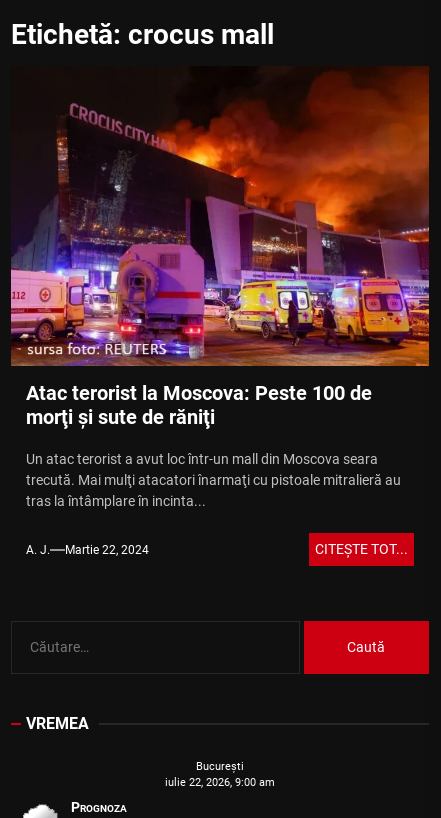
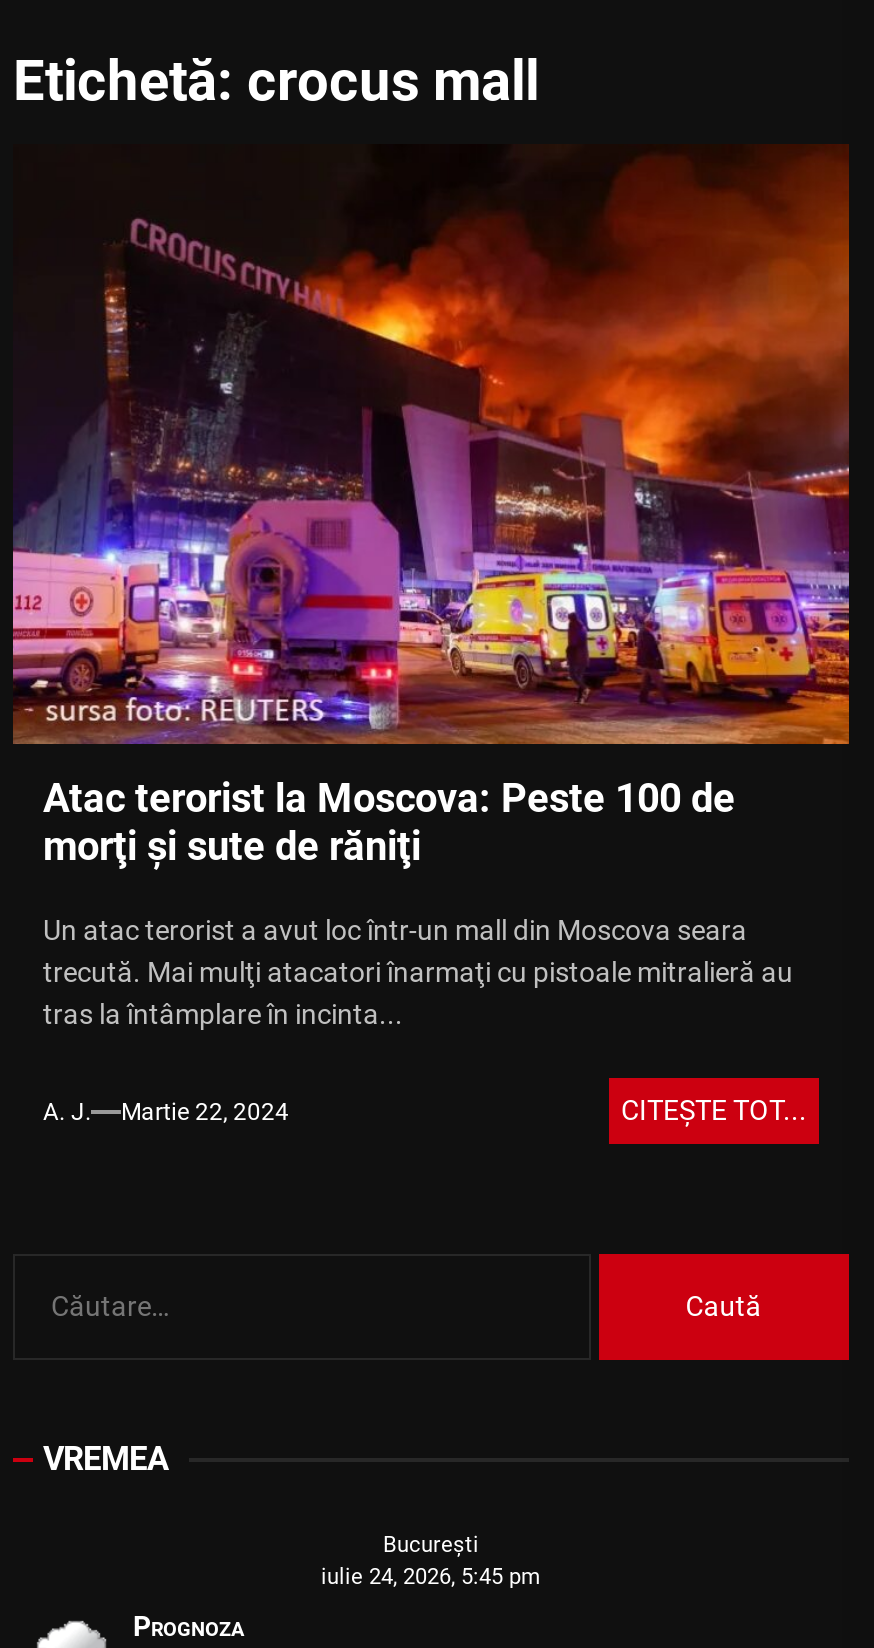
- iulie 22, 2026, 9:00 am
+ iulie 24, 2026, 5:45 pm
